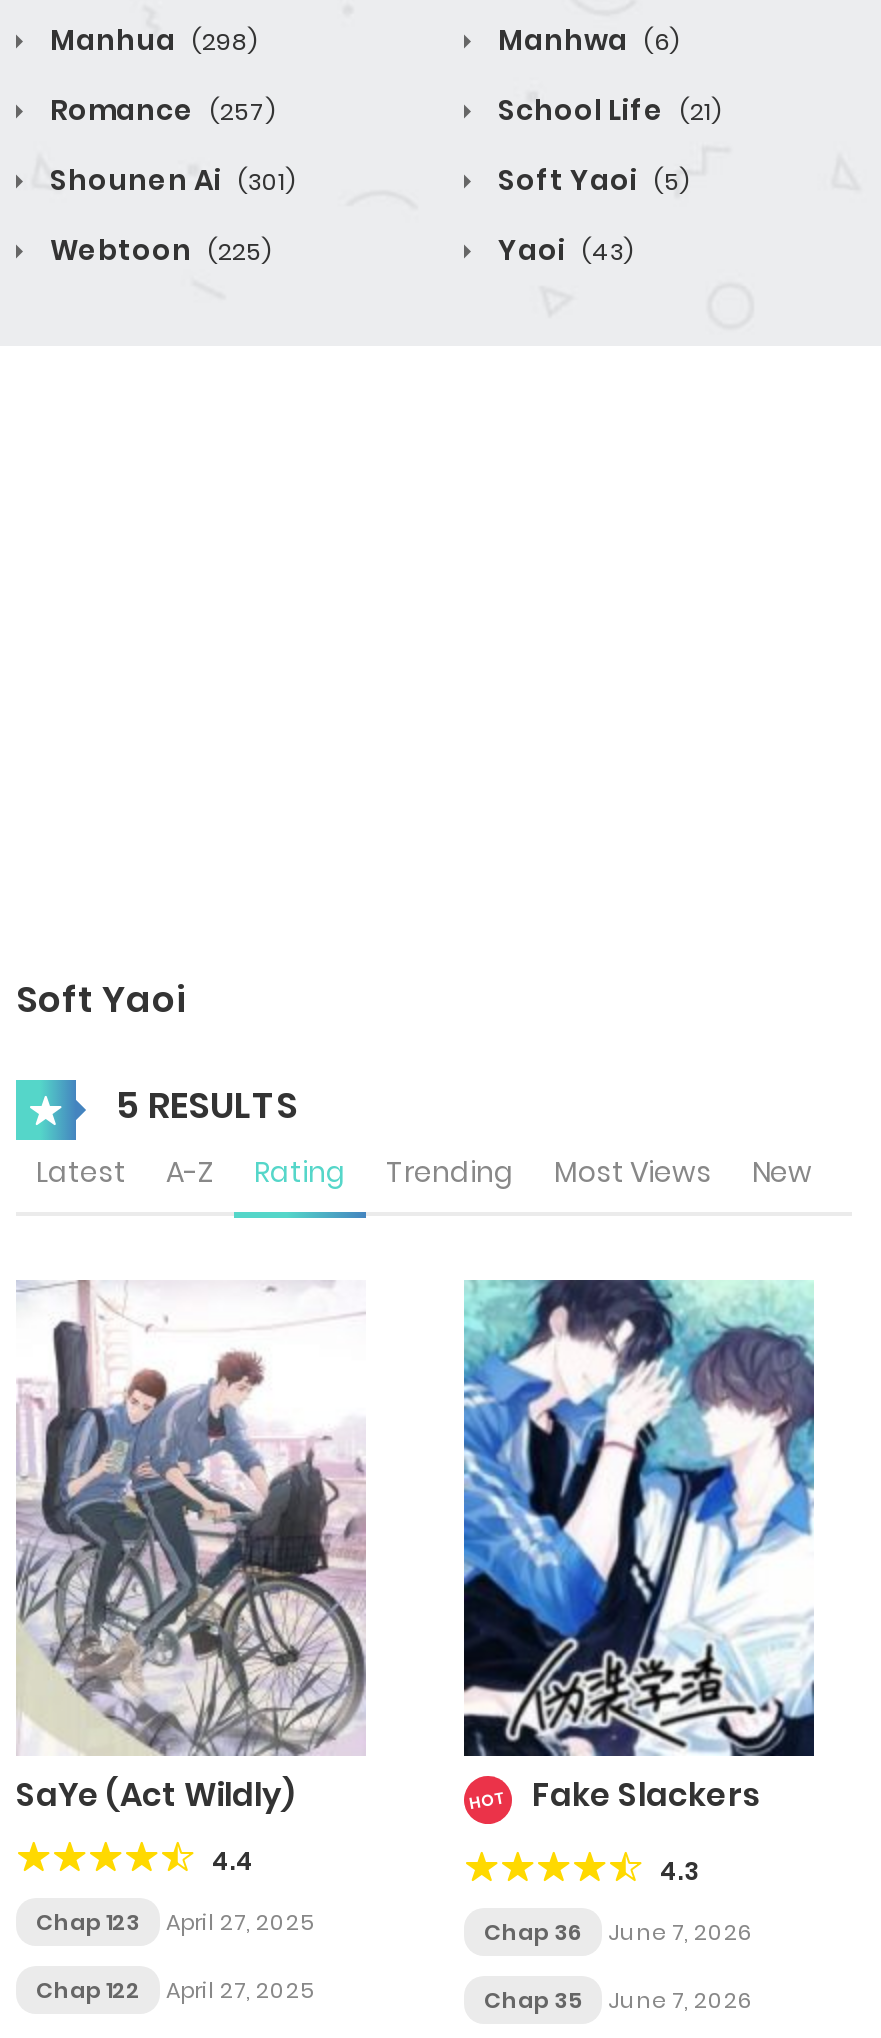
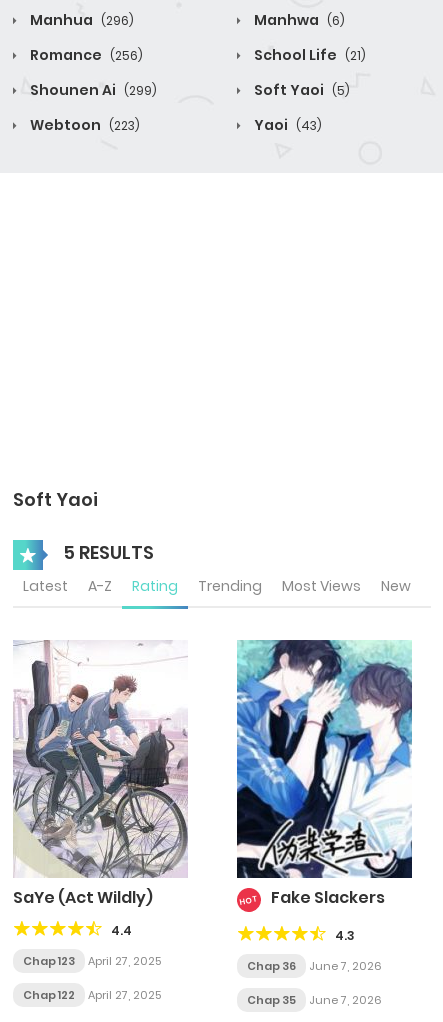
- Manhua (298)
+ Manhua (296)

- Romance (257)
+ Romance (256)

- Shounen Ai (301)
+ Shounen Ai (299)

- Webtoon (225)
+ Webtoon (223)
